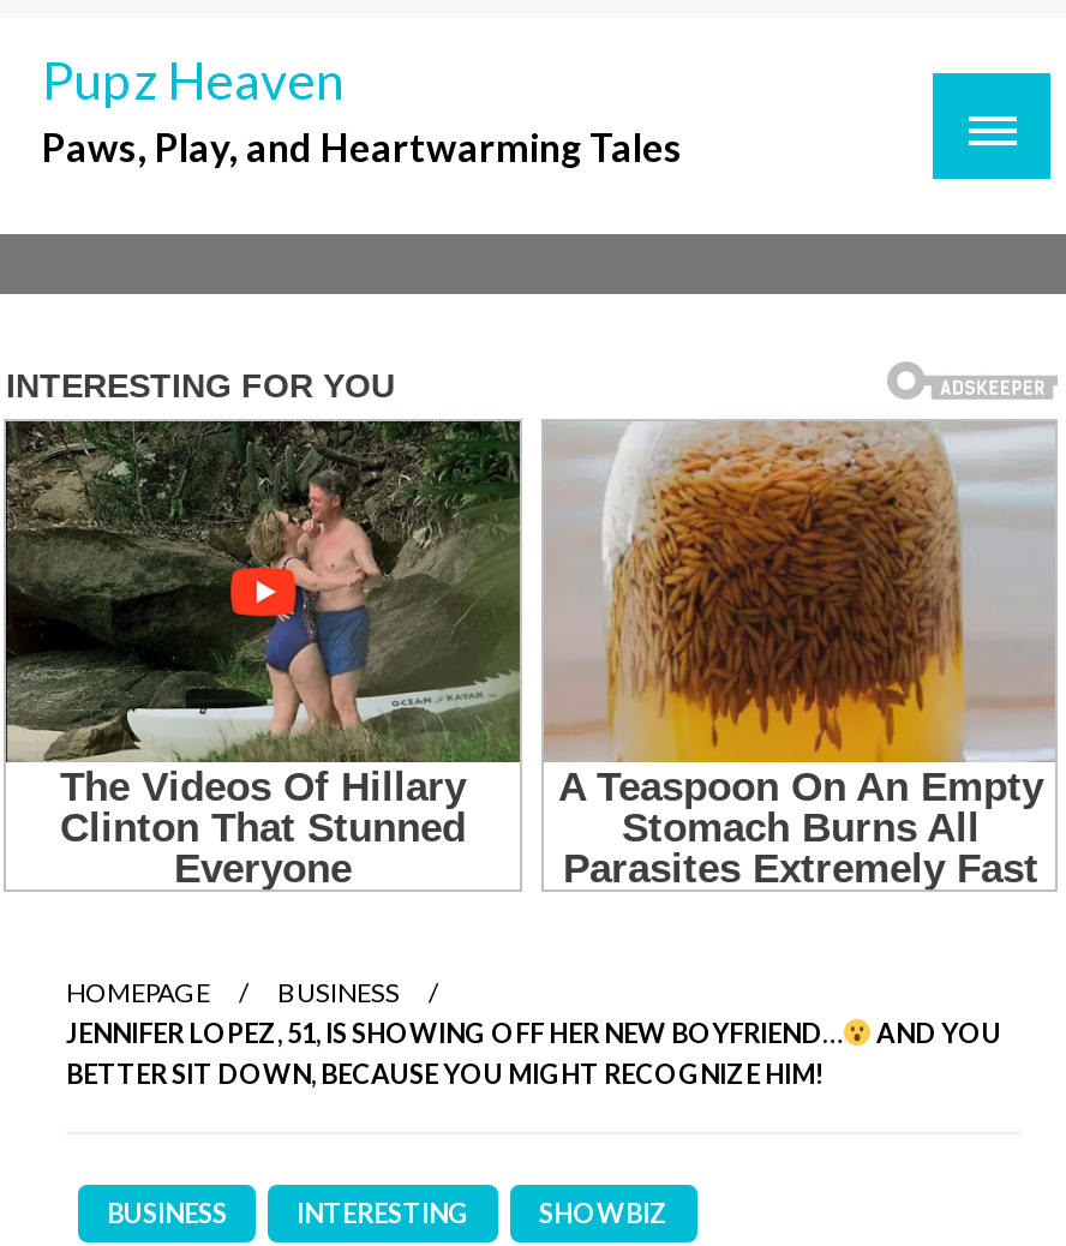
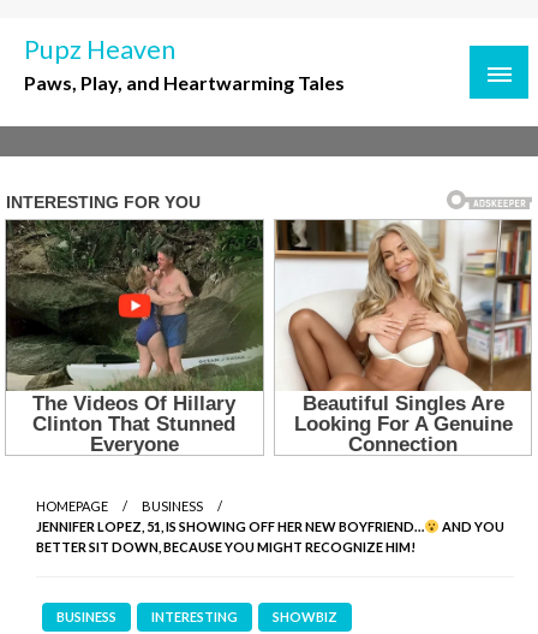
- [image]
+ [image]
